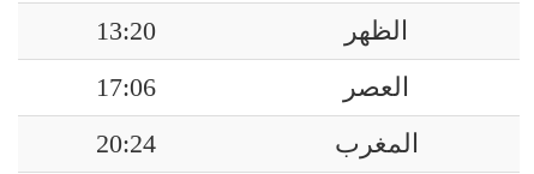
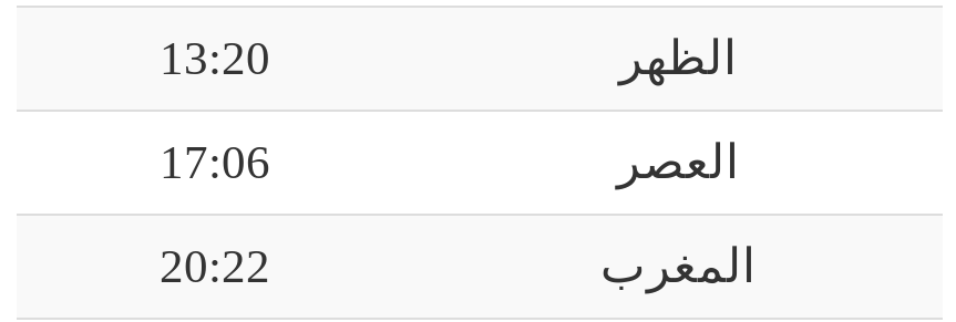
- 20:24
+ 20:22
